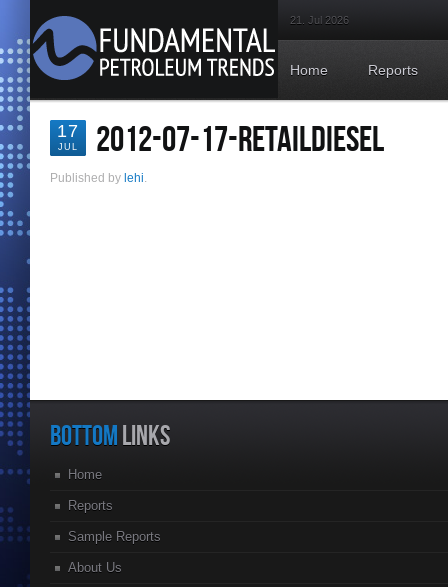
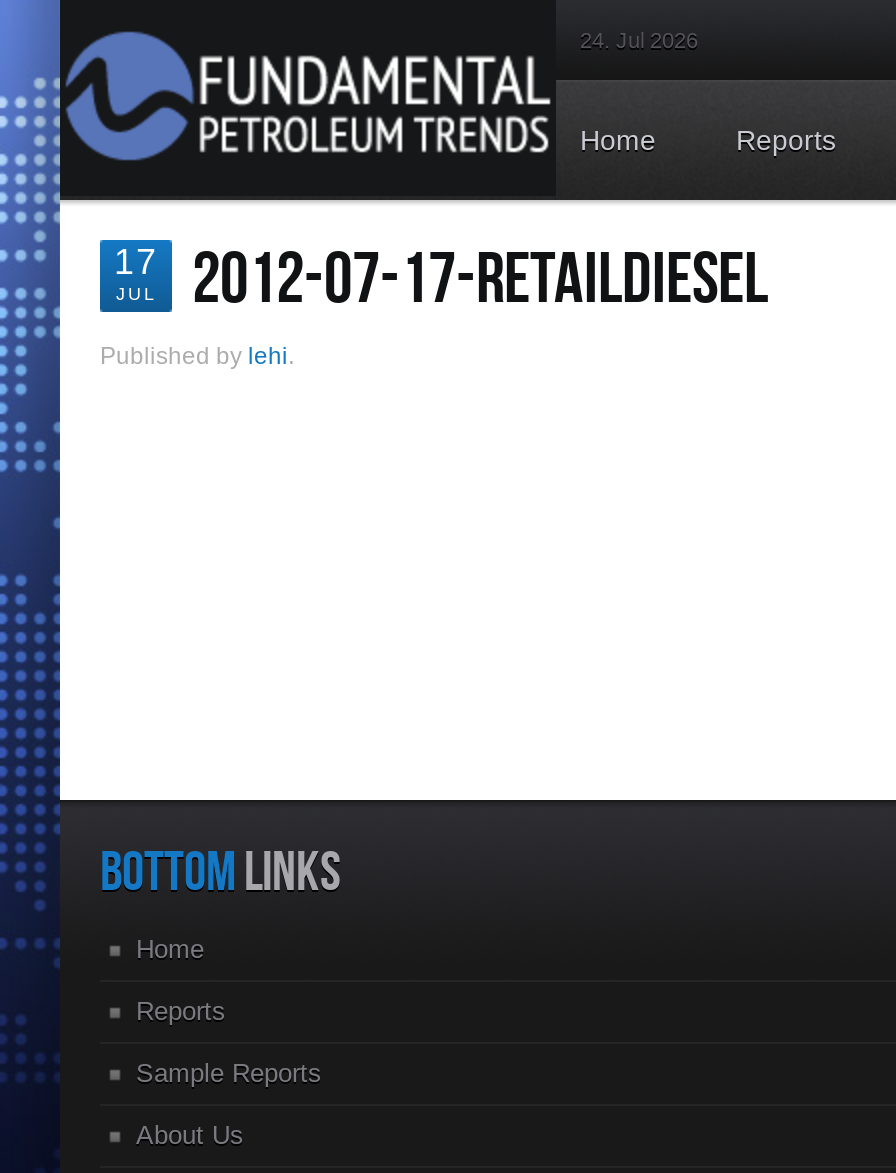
- 21. Jul 2026
+ 24. Jul 2026
